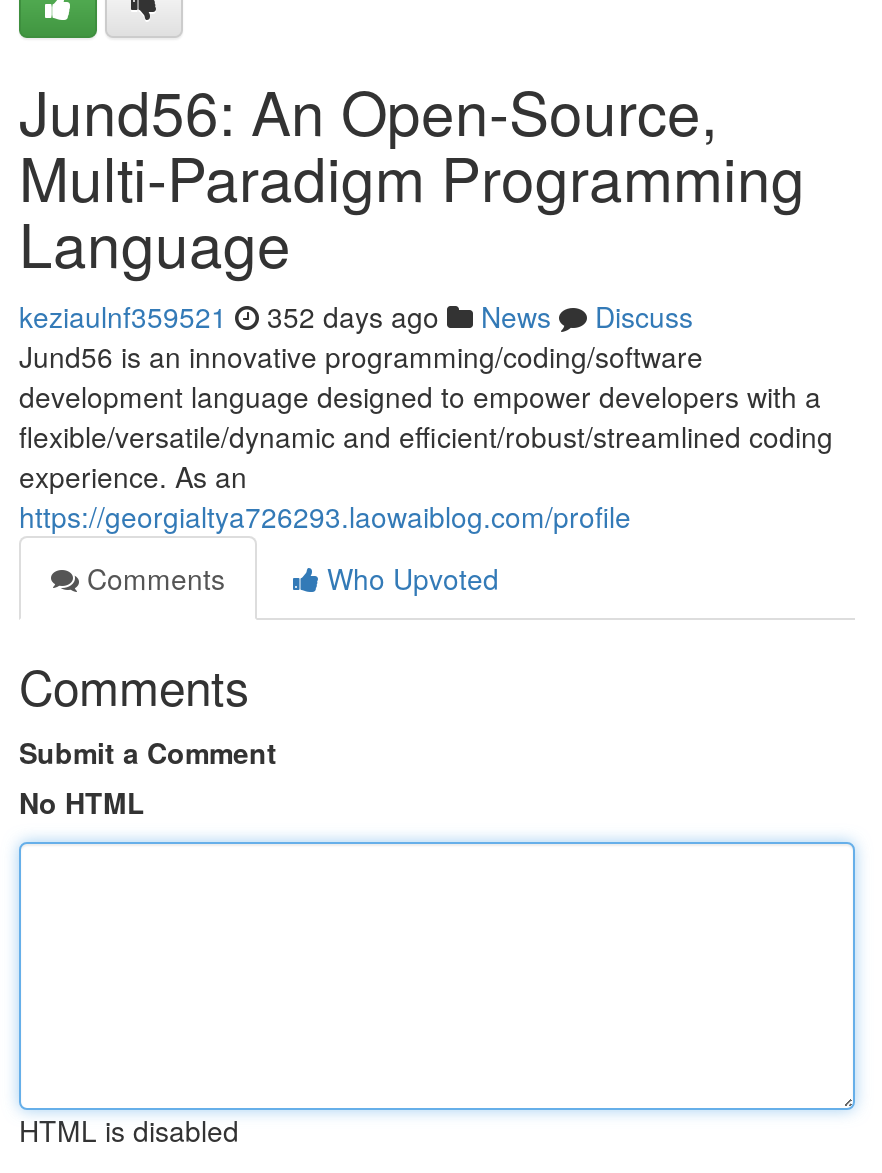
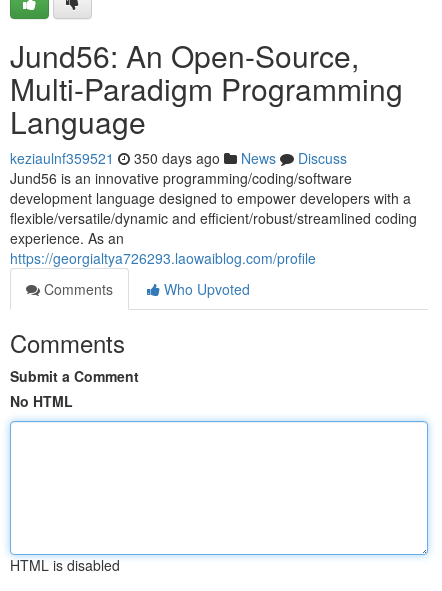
- keziaulnf359521 352 days ago News Discuss
+ keziaulnf359521 350 days ago News Discuss
